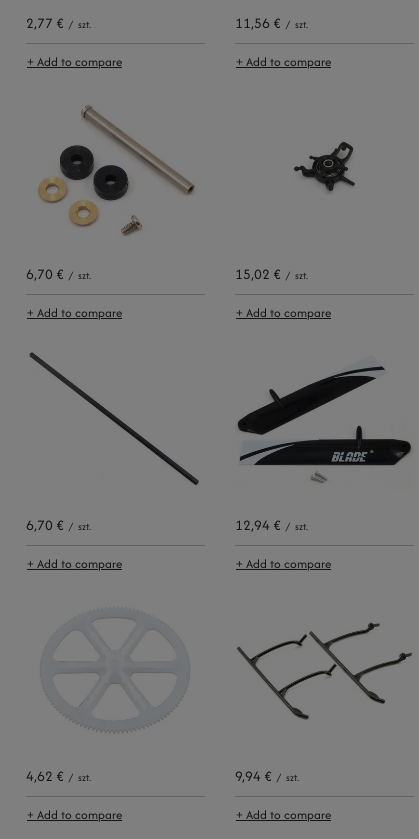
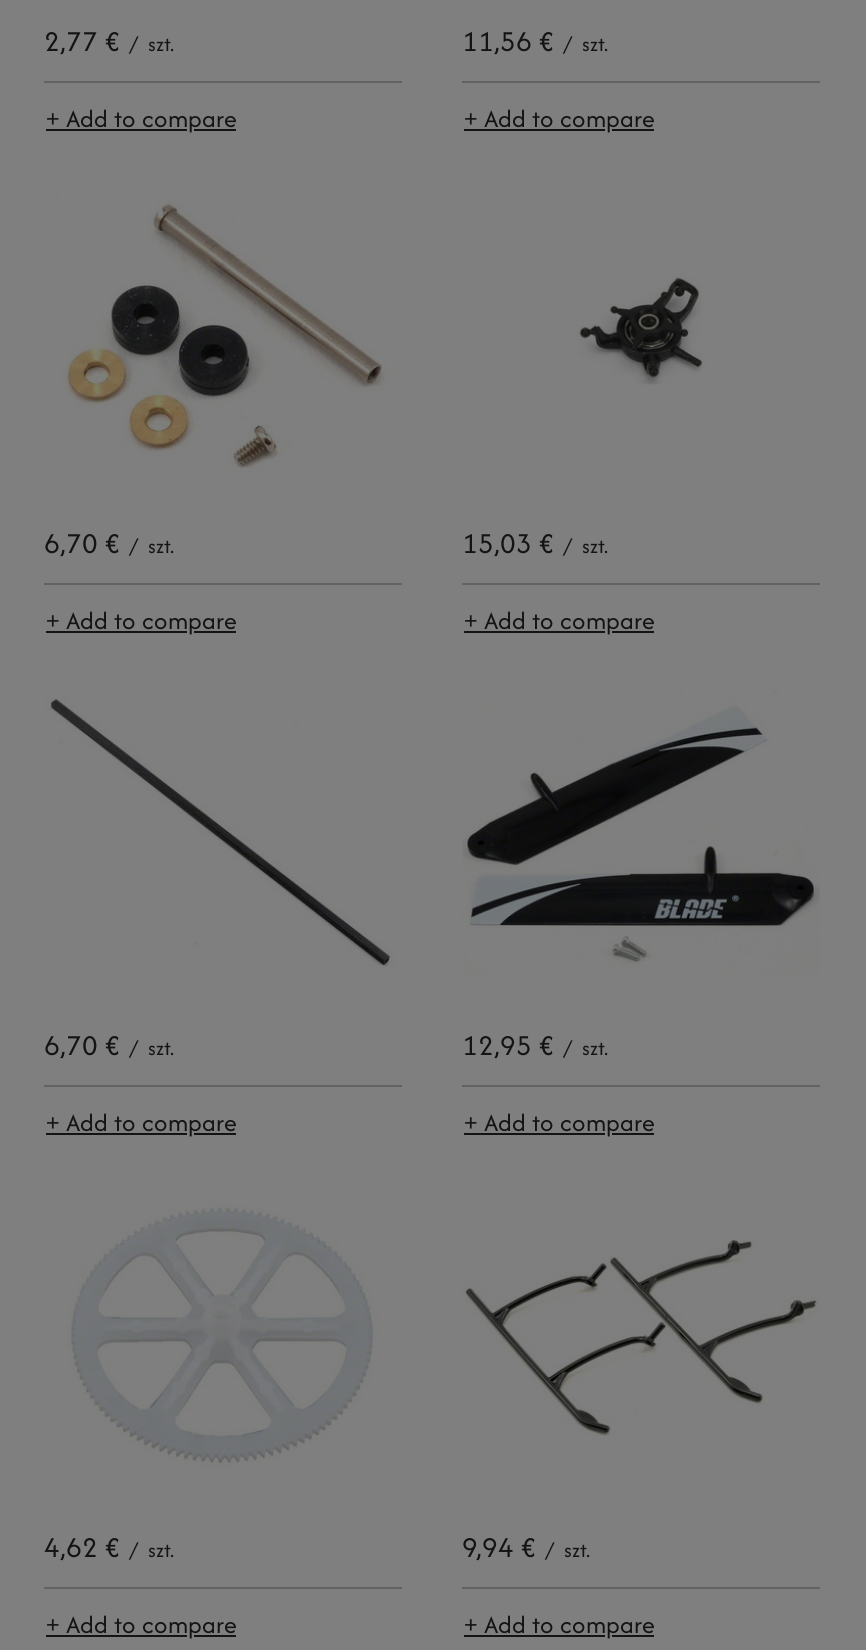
- 15,02 € / szt.
+ 15,03 € / szt.

- 12,94 € / szt.
+ 12,95 € / szt.
